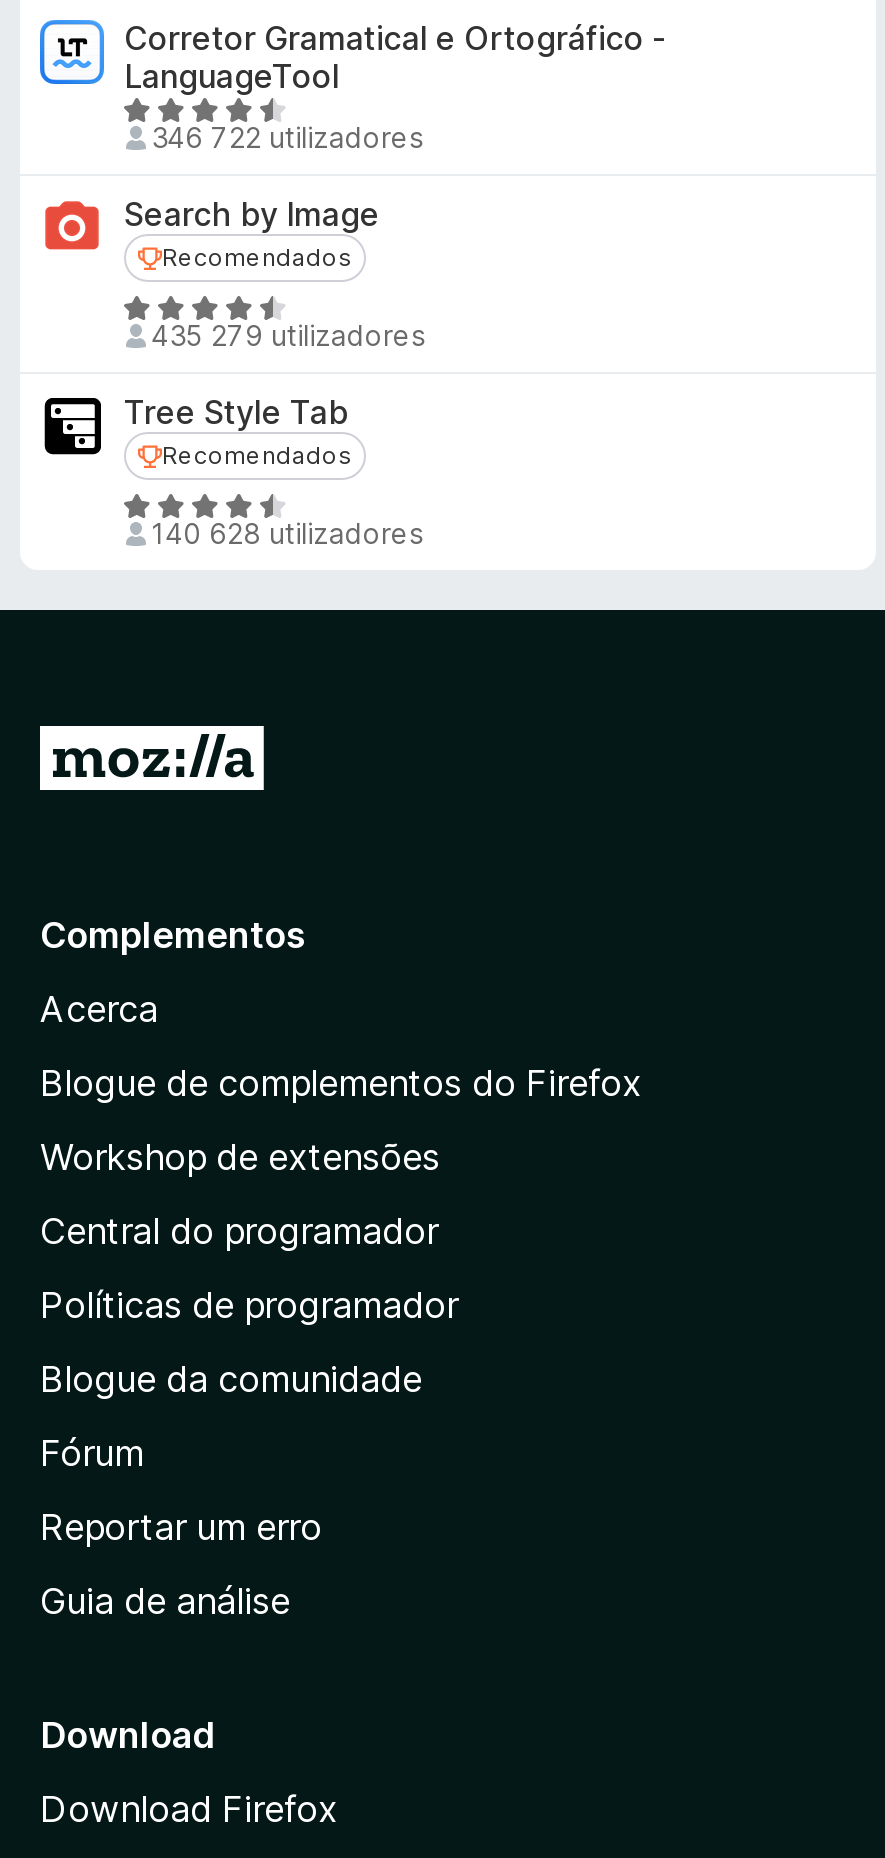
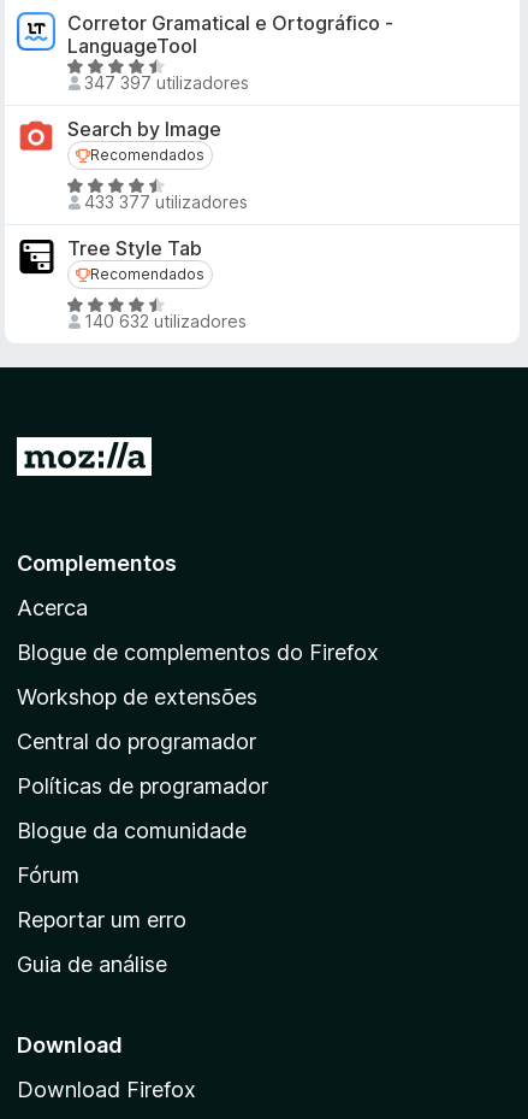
- 346 722 utilizadores
+ 347 397 utilizadores

- 435 279 utilizadores
+ 433 377 utilizadores

- 140 628 utilizadores
+ 140 632 utilizadores
